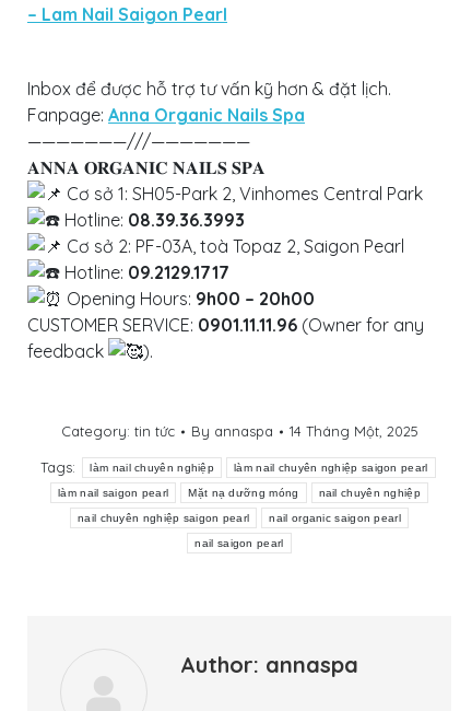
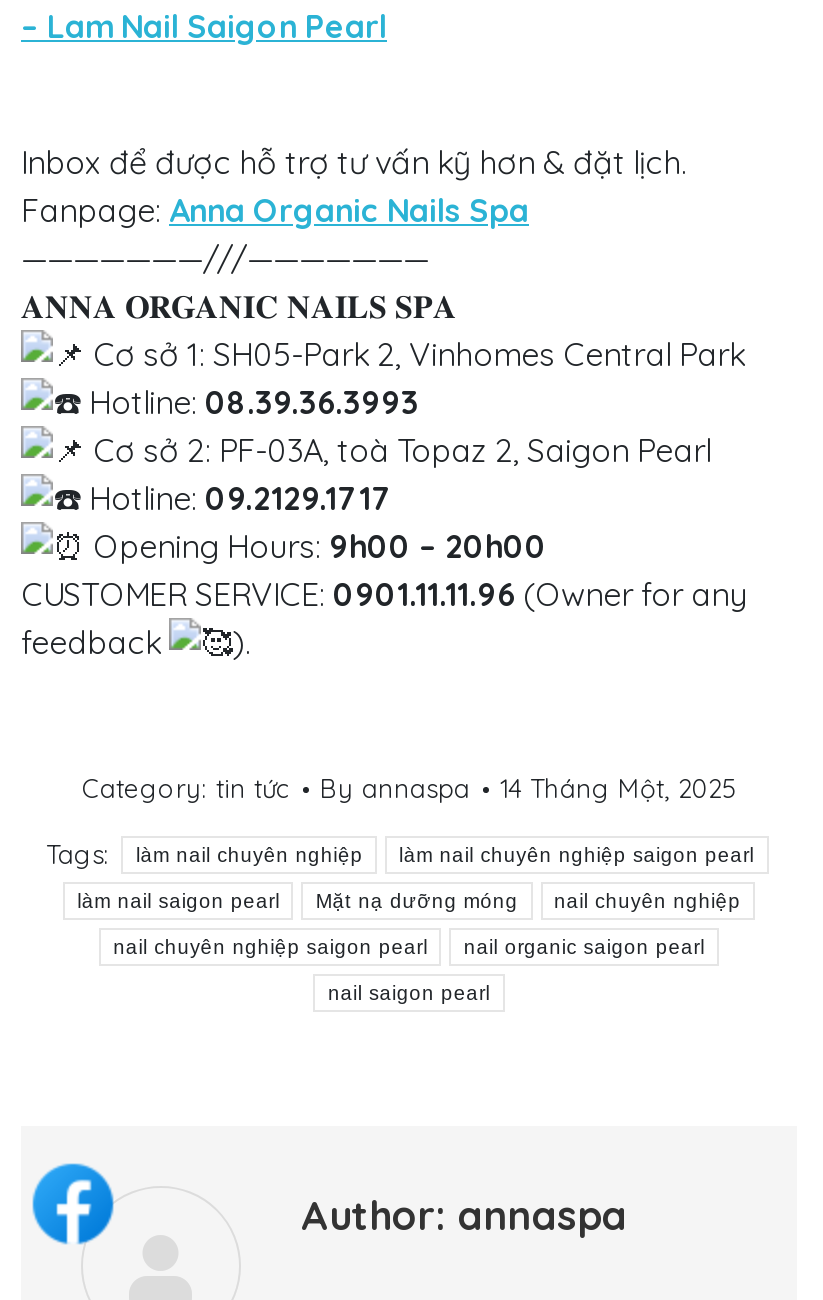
+ [image]
